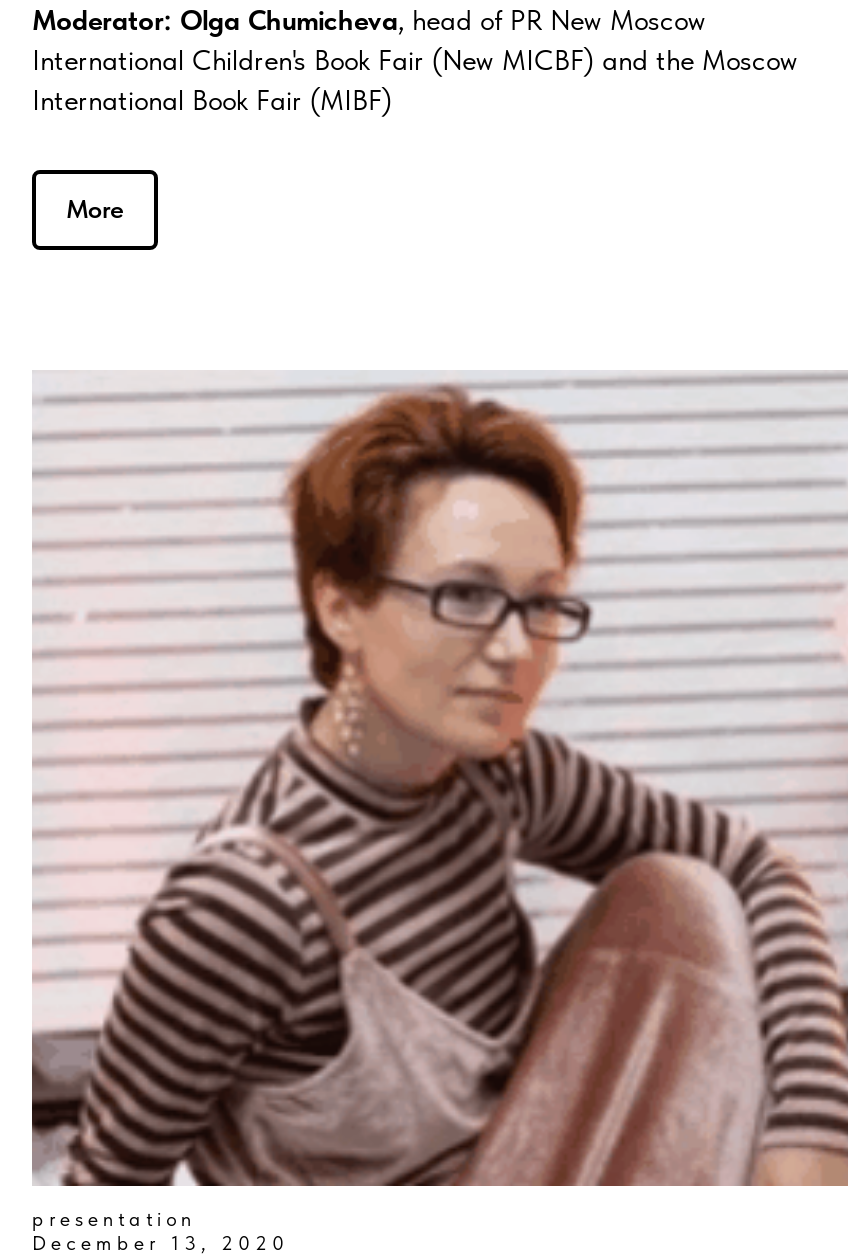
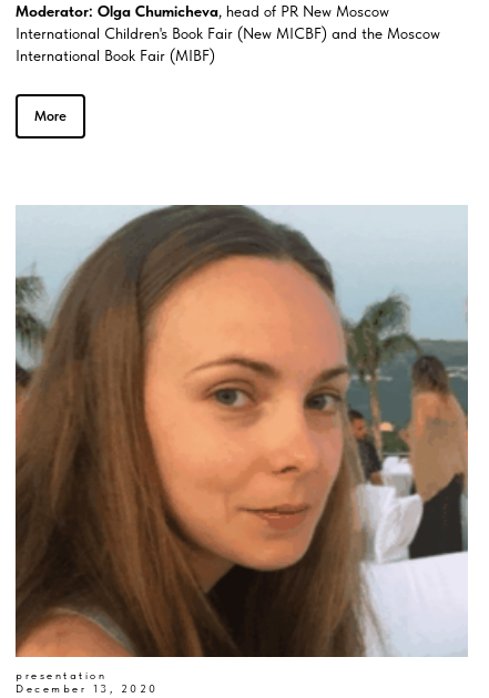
- [image]
+ [image]
